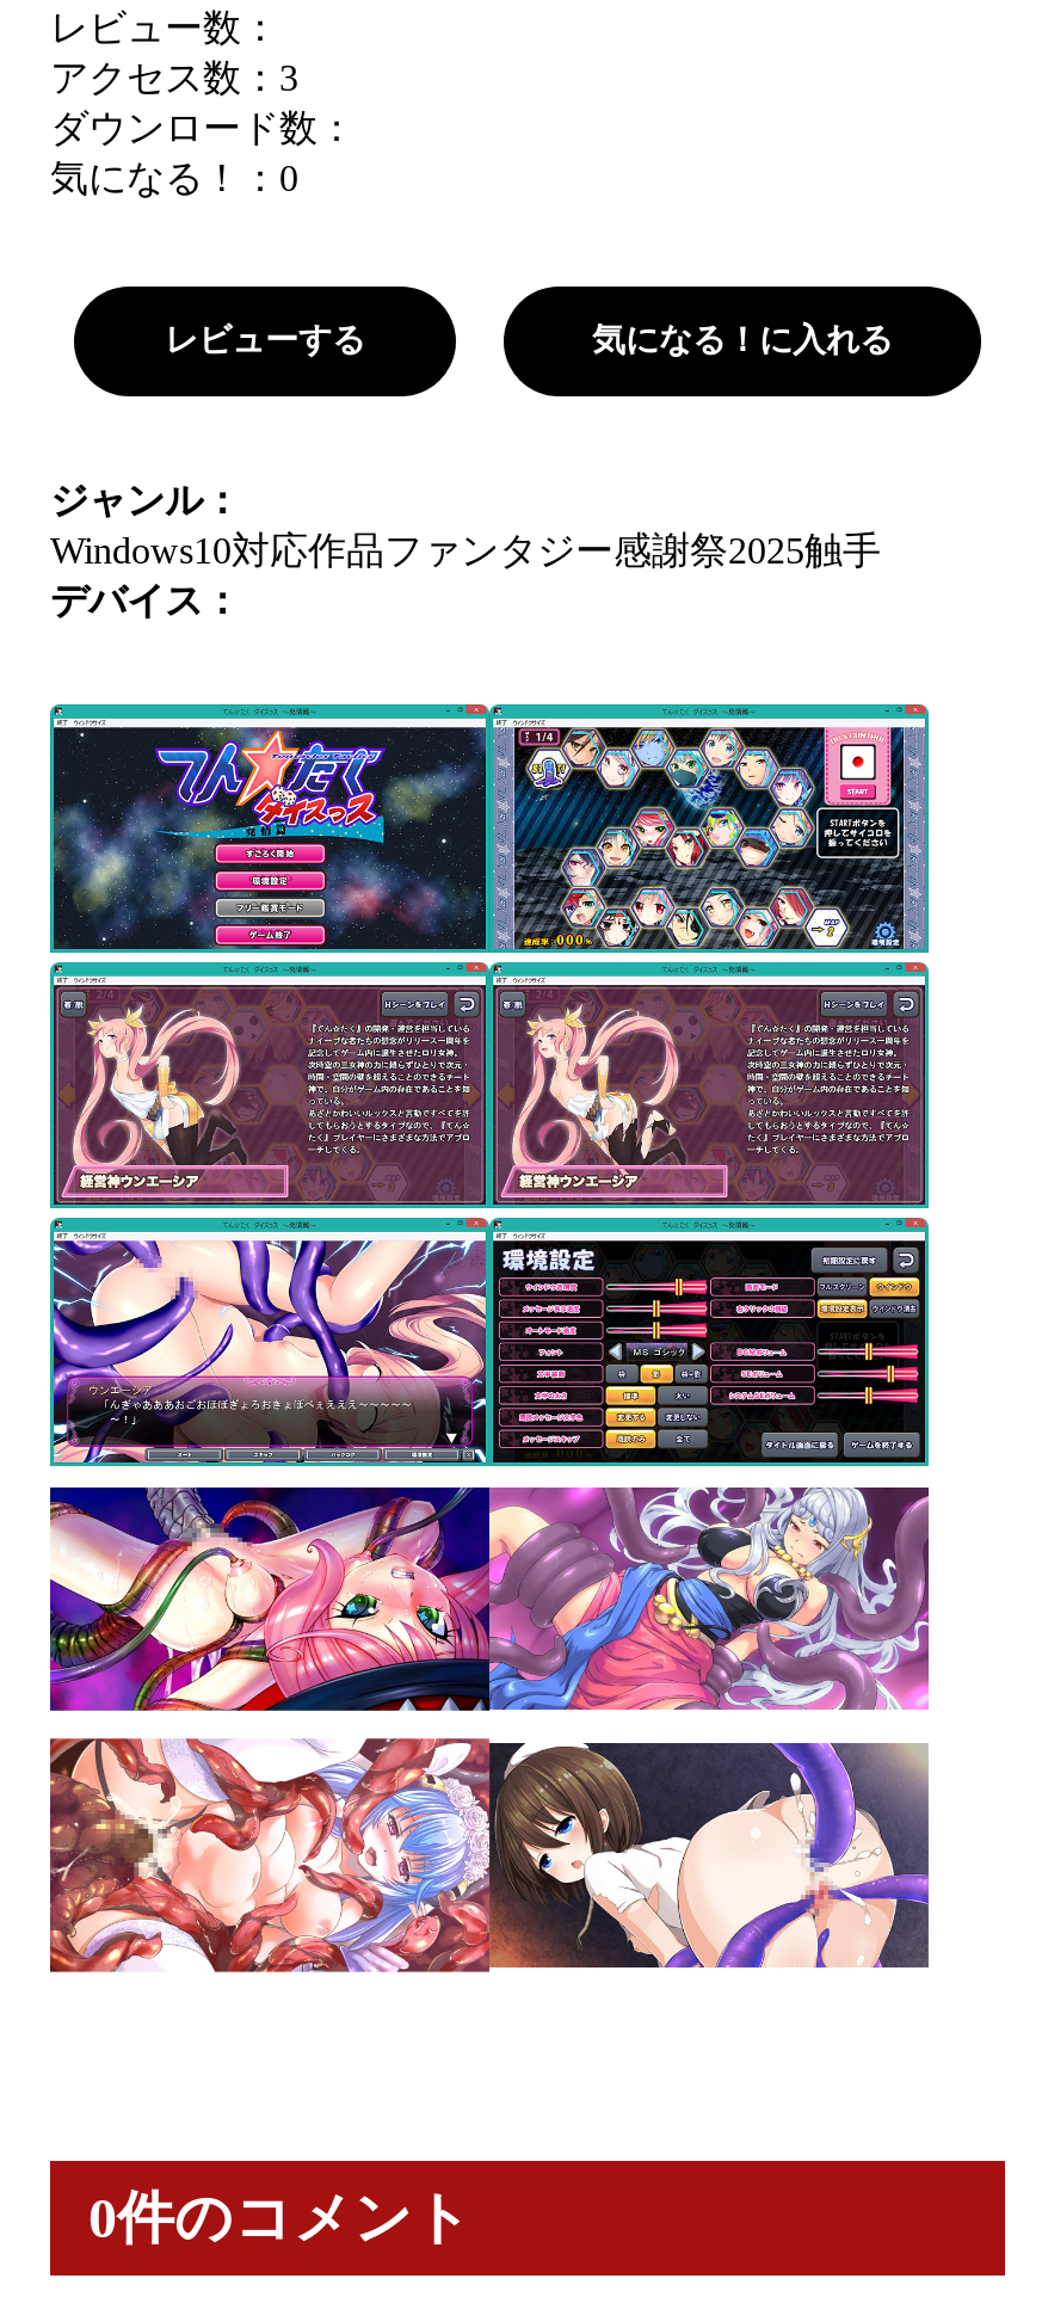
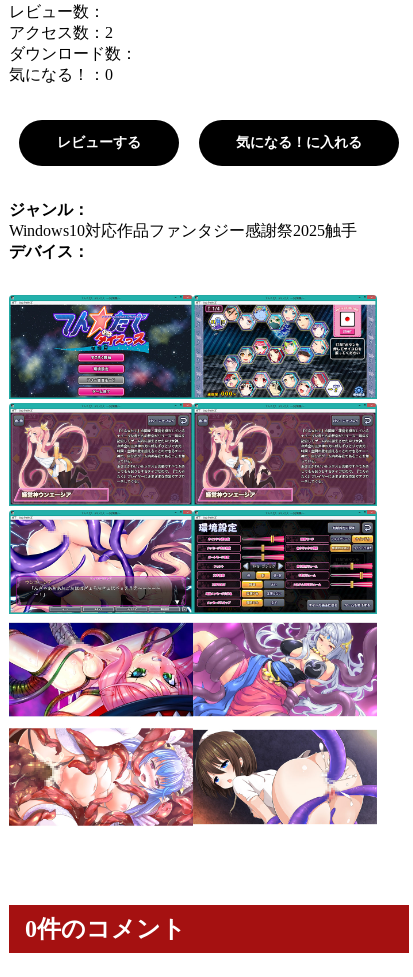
- アクセス数：3
+ アクセス数：2
